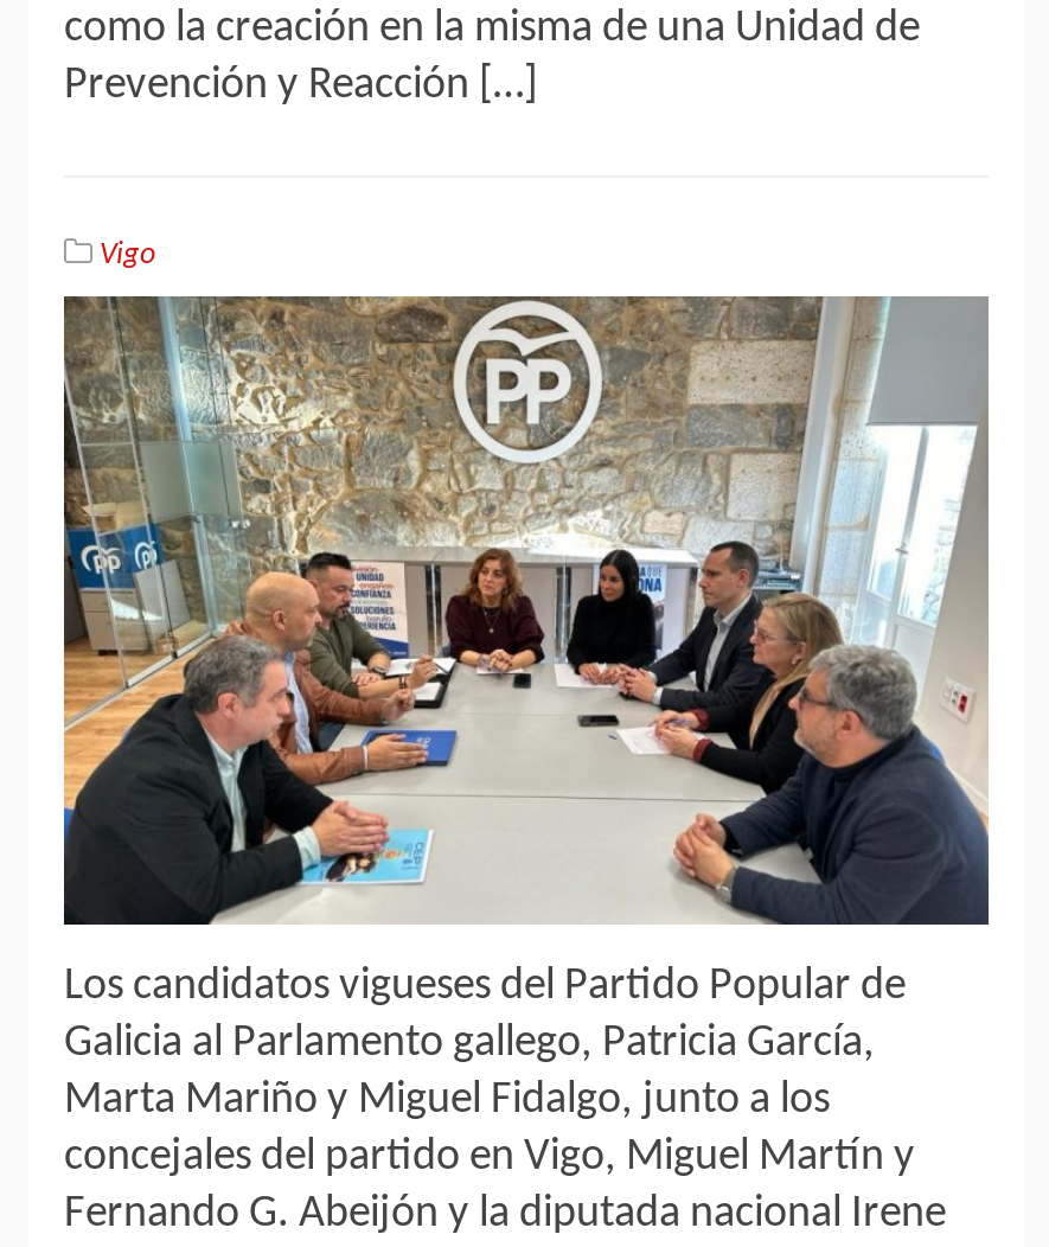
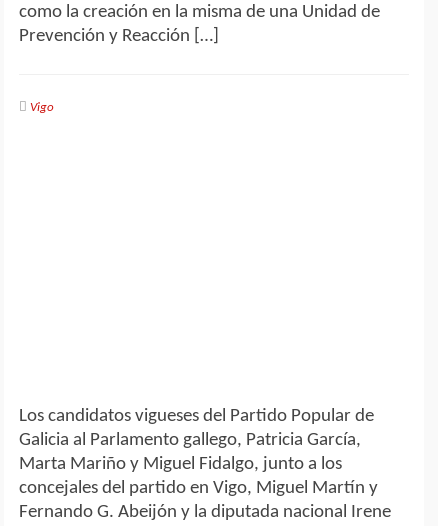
- [image]
